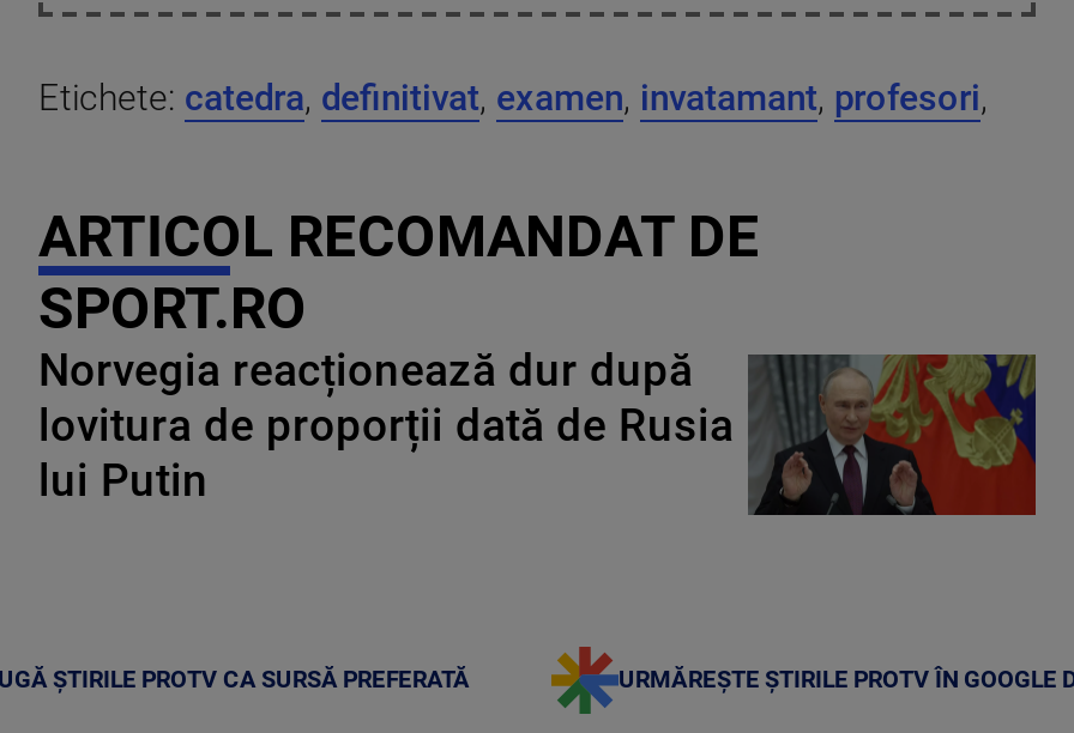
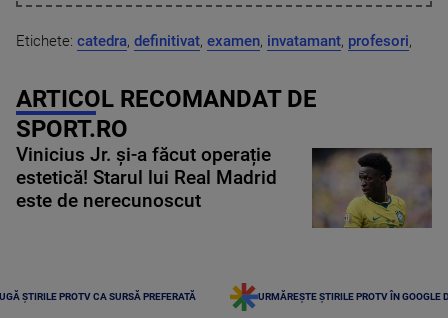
- [image]
- Norvegia reacționează dur după
- lovitura de proporții dată de Rusia
- lui Putin
+ [image]
+ Vinicius Jr. și-a făcut operație
+ estetică! Starul lui Real Madrid
+ este de nerecunoscut
